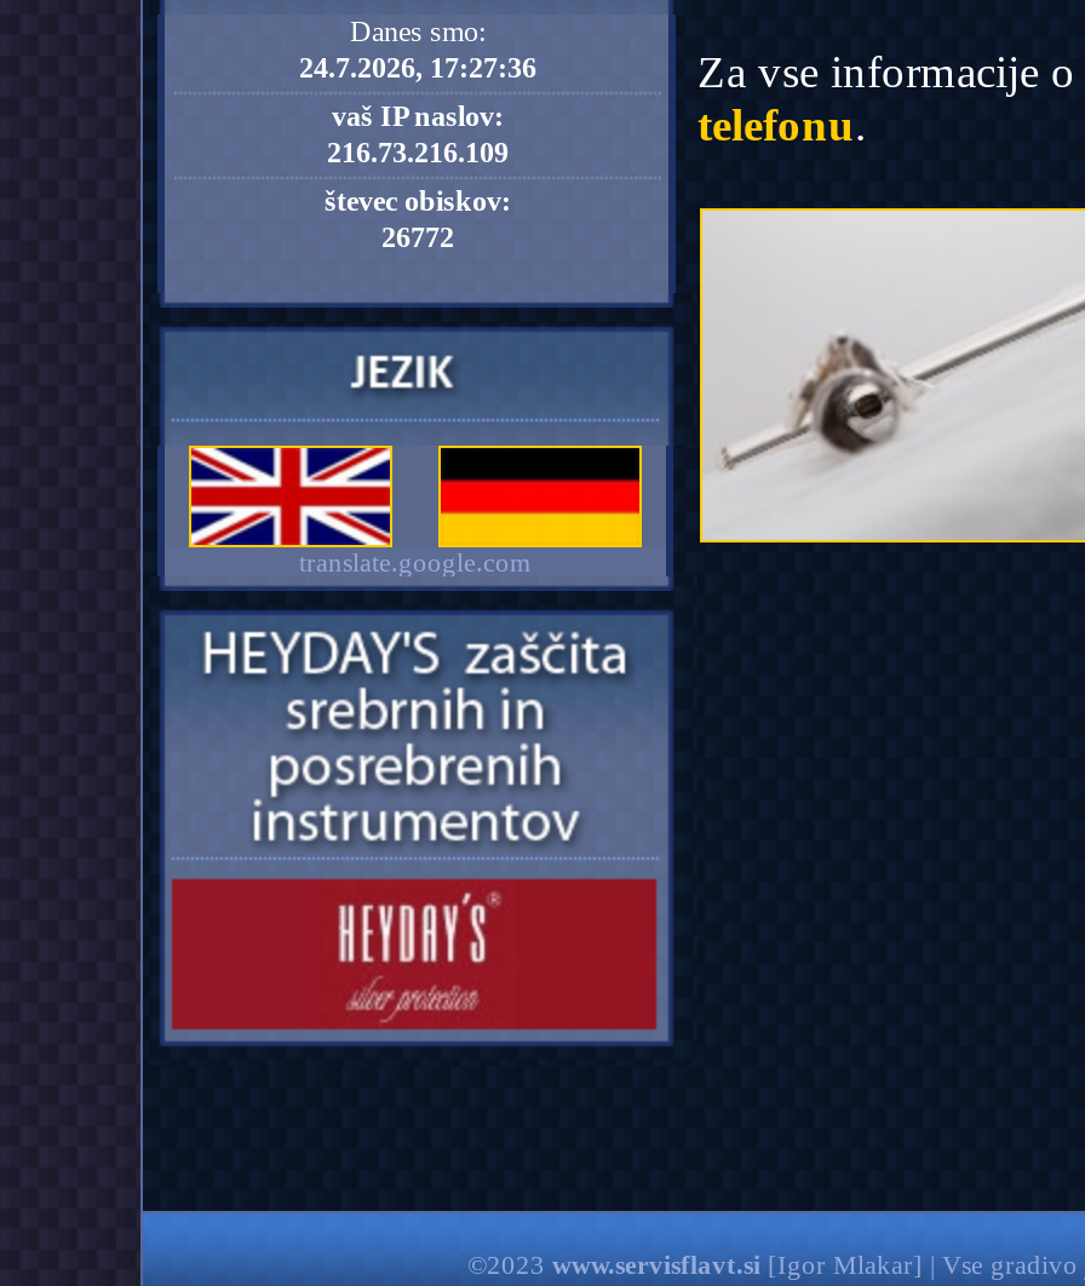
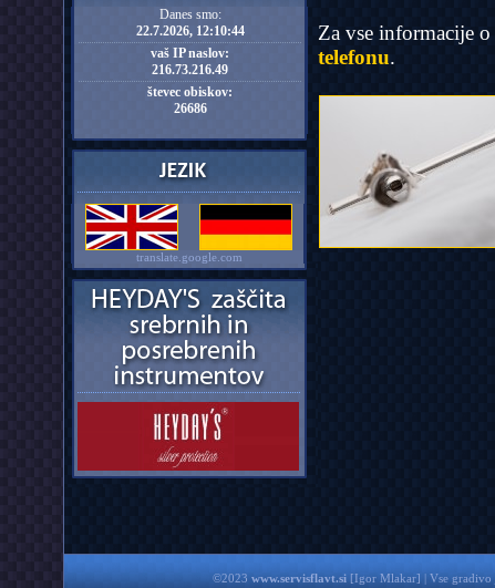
- 24.7.2026, 17:27:36
+ 22.7.2026, 12:10:44

- 216.73.216.109
+ 216.73.216.49

- 26772
+ 26686
